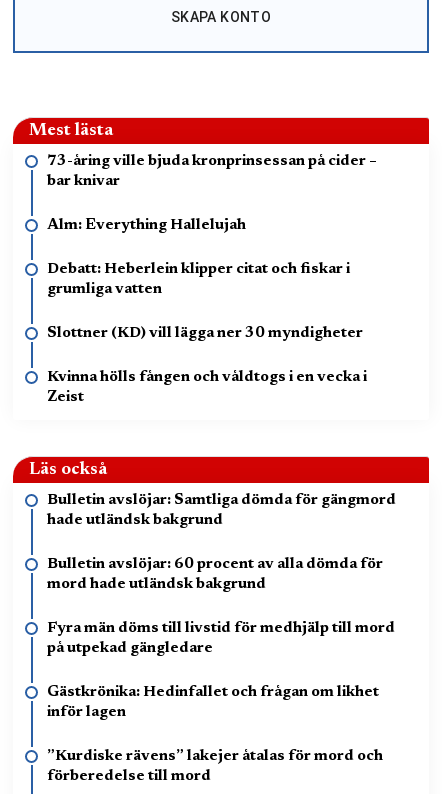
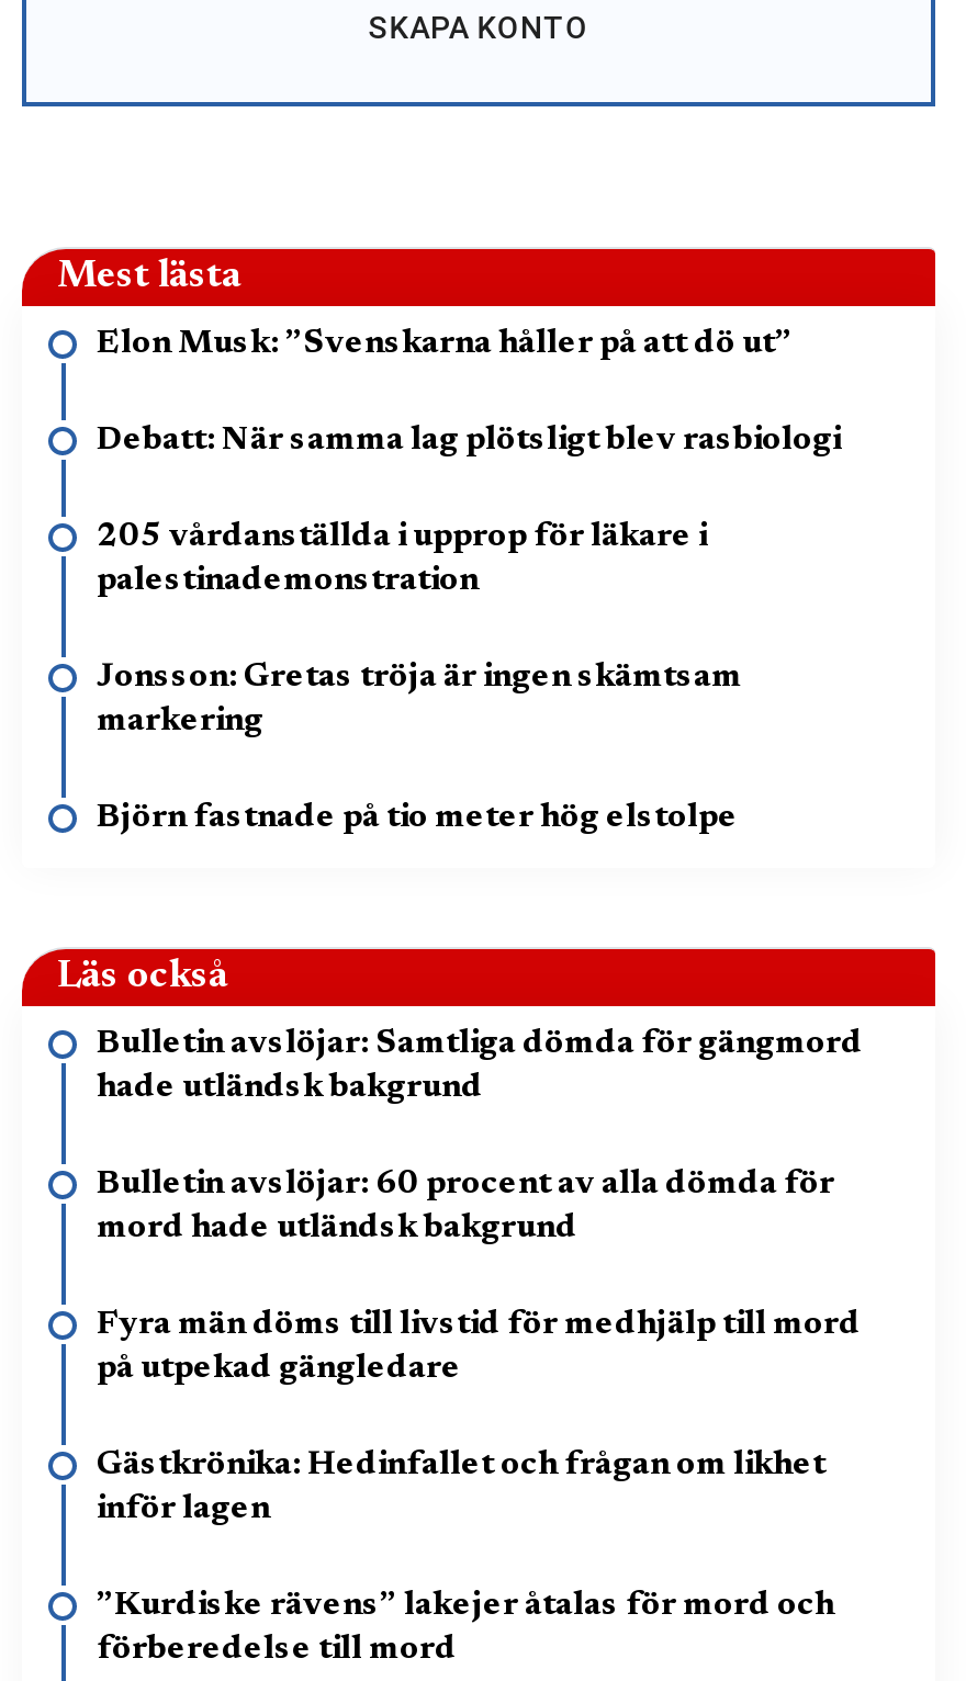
- 73-åring ville bjuda kronprinsessan på cider –
- bar knivar
+ Elon Musk: ”Svenskarna håller på att dö ut”

- Alm: Everything Hallelujah
+ Debatt: När samma lag plötsligt blev rasbiologi

- Debatt: Heberlein klipper citat och fiskar i
- grumliga vatten
+ 205 vårdanställda i upprop för läkare i
+ palestinademonstration

- Slottner (KD) vill lägga ner 30 myndigheter
+ Jonsson: Gretas tröja är ingen skämtsam
+ markering

- Kvinna hölls fången och våldtogs i en vecka i
- Zeist
+ Björn fastnade på tio meter hög elstolpe
